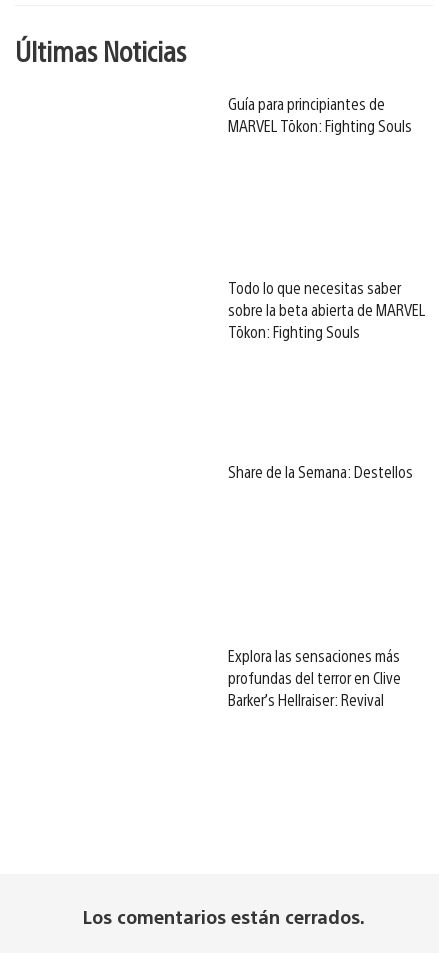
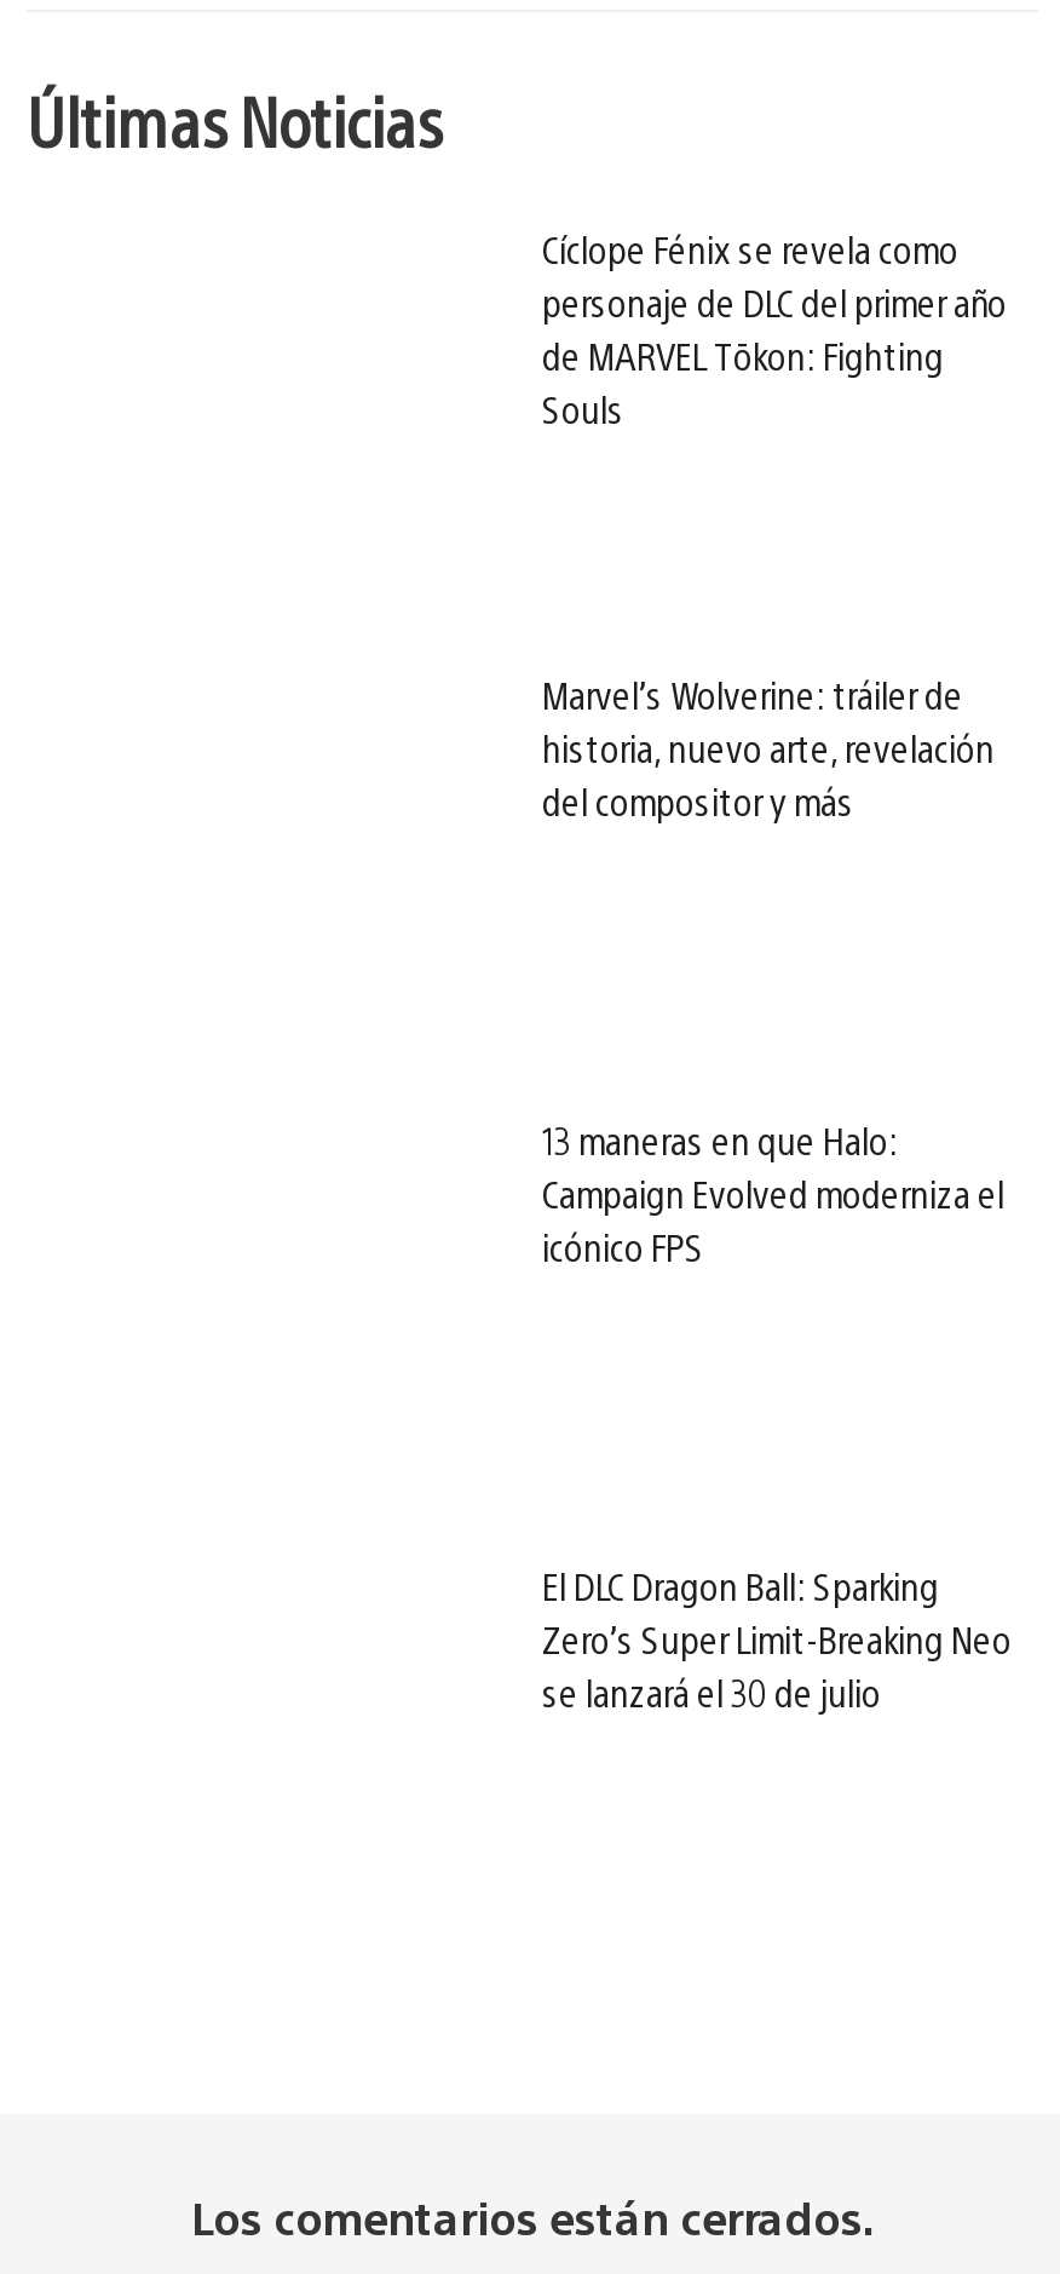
- Guía para principiantes de
- MARVEL Tōkon: Fighting Souls
+ Cíclope Fénix se revela como
+ personaje de DLC del primer año
+ de MARVEL Tōkon: Fighting
+ Souls

- Todo lo que necesitas saber
- sobre la beta abierta de MARVEL
- Tōkon: Fighting Souls
+ Marvel’s Wolverine: tráiler de
+ historia, nuevo arte, revelación
+ del compositor y más

- Share de la Semana: Destellos
+ 13 maneras en que Halo:
+ Campaign Evolved moderniza el
+ icónico FPS

- Explora las sensaciones más
- profundas del terror en Clive
- Barker’s Hellraiser: Revival
+ El DLC Dragon Ball: Sparking
+ Zero’s Super Limit-Breaking Neo
+ se lanzará el 30 de julio
